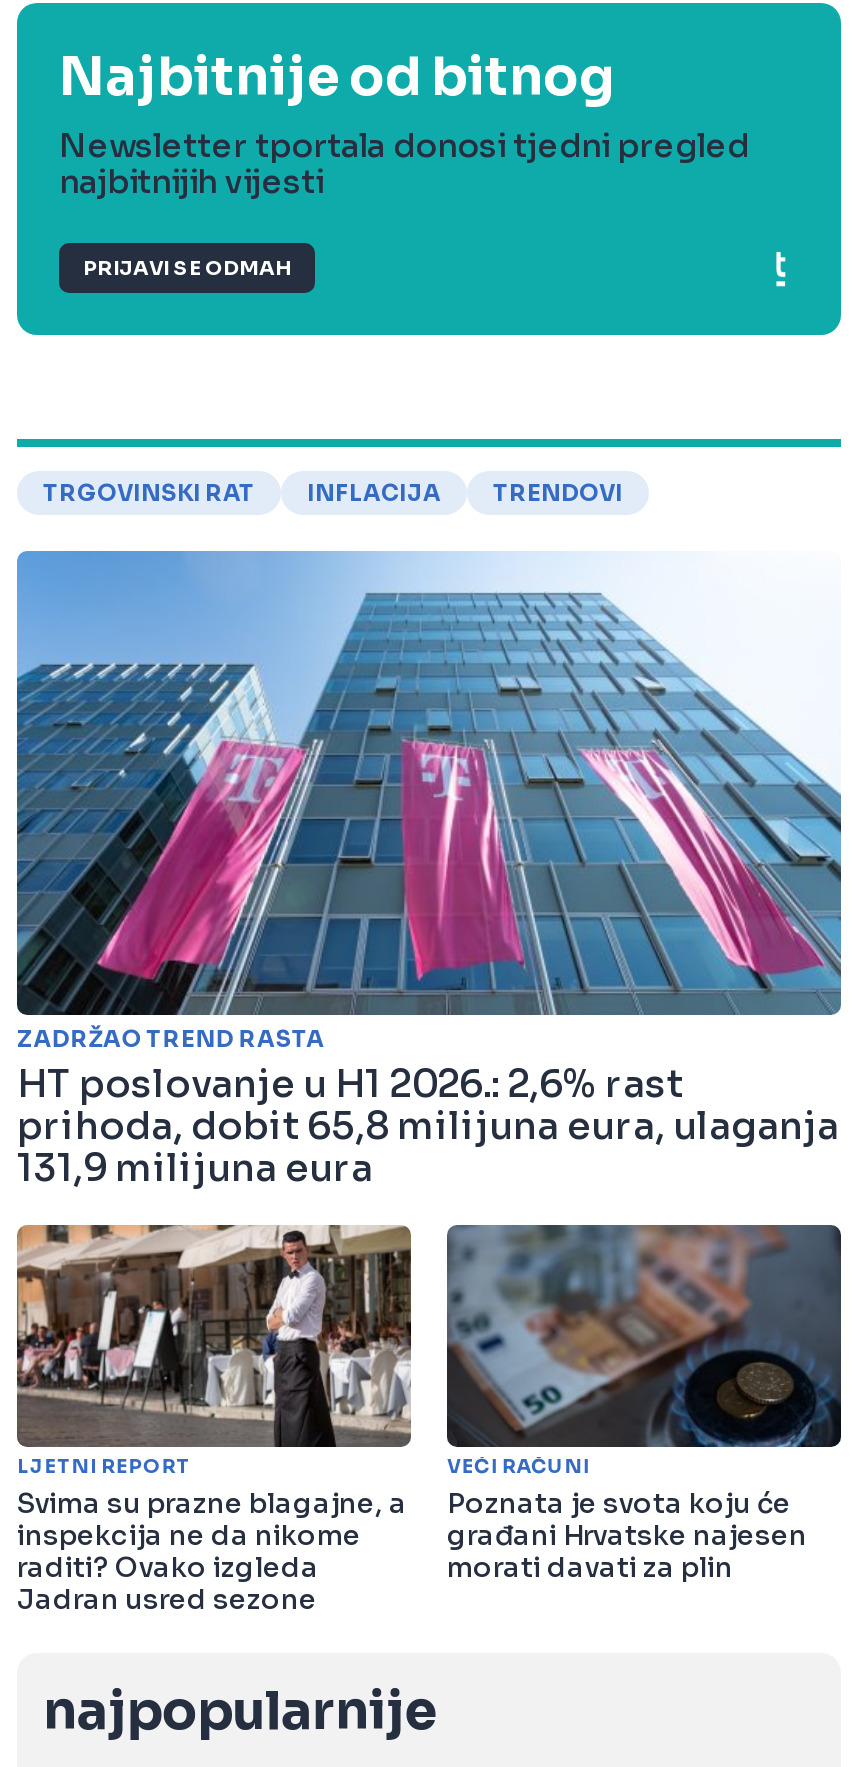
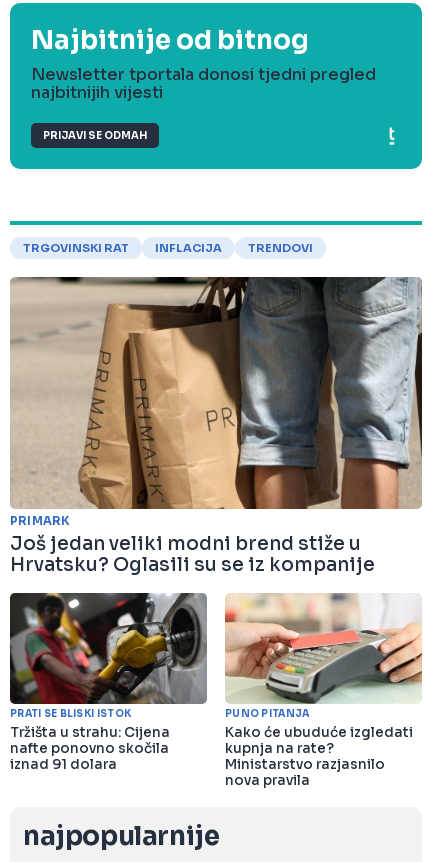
- [image]
- ZADRŽAO TREND RASTA
- HT poslovanje u H1 2026.: 2,6% rast
- prihoda, dobit 65,8 milijuna eura, ulaganja
- 131,9 milijuna eura
+ [image]
+ PRIMARK
+ Još jedan veliki modni brend stiže u
+ Hrvatsku? Oglasili su se iz kompanije

- [image]
- LJETNI REPORT
- Svima su prazne blagajne, a
- inspekcija ne da nikome
- raditi? Ovako izgleda
- Jadran usred sezone
+ [image]
+ PRATI SE BLISKI ISTOK
+ Tržišta u strahu: Cijena
+ nafte ponovno skočila
+ iznad 91 dolara

- [image]
- VEĆI RAČUNI
- Poznata je svota koju će
- građani Hrvatske najesen
- morati davati za plin
+ [image]
+ PUNO PITANJA
+ Kako će ubuduće izgledati
+ kupnja na rate?
+ Ministarstvo razjasnilo
+ nova pravila
